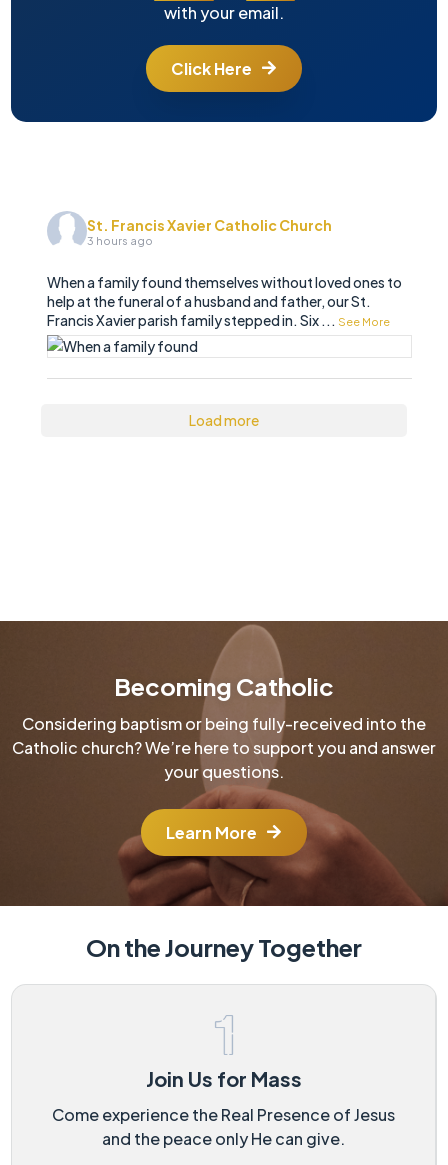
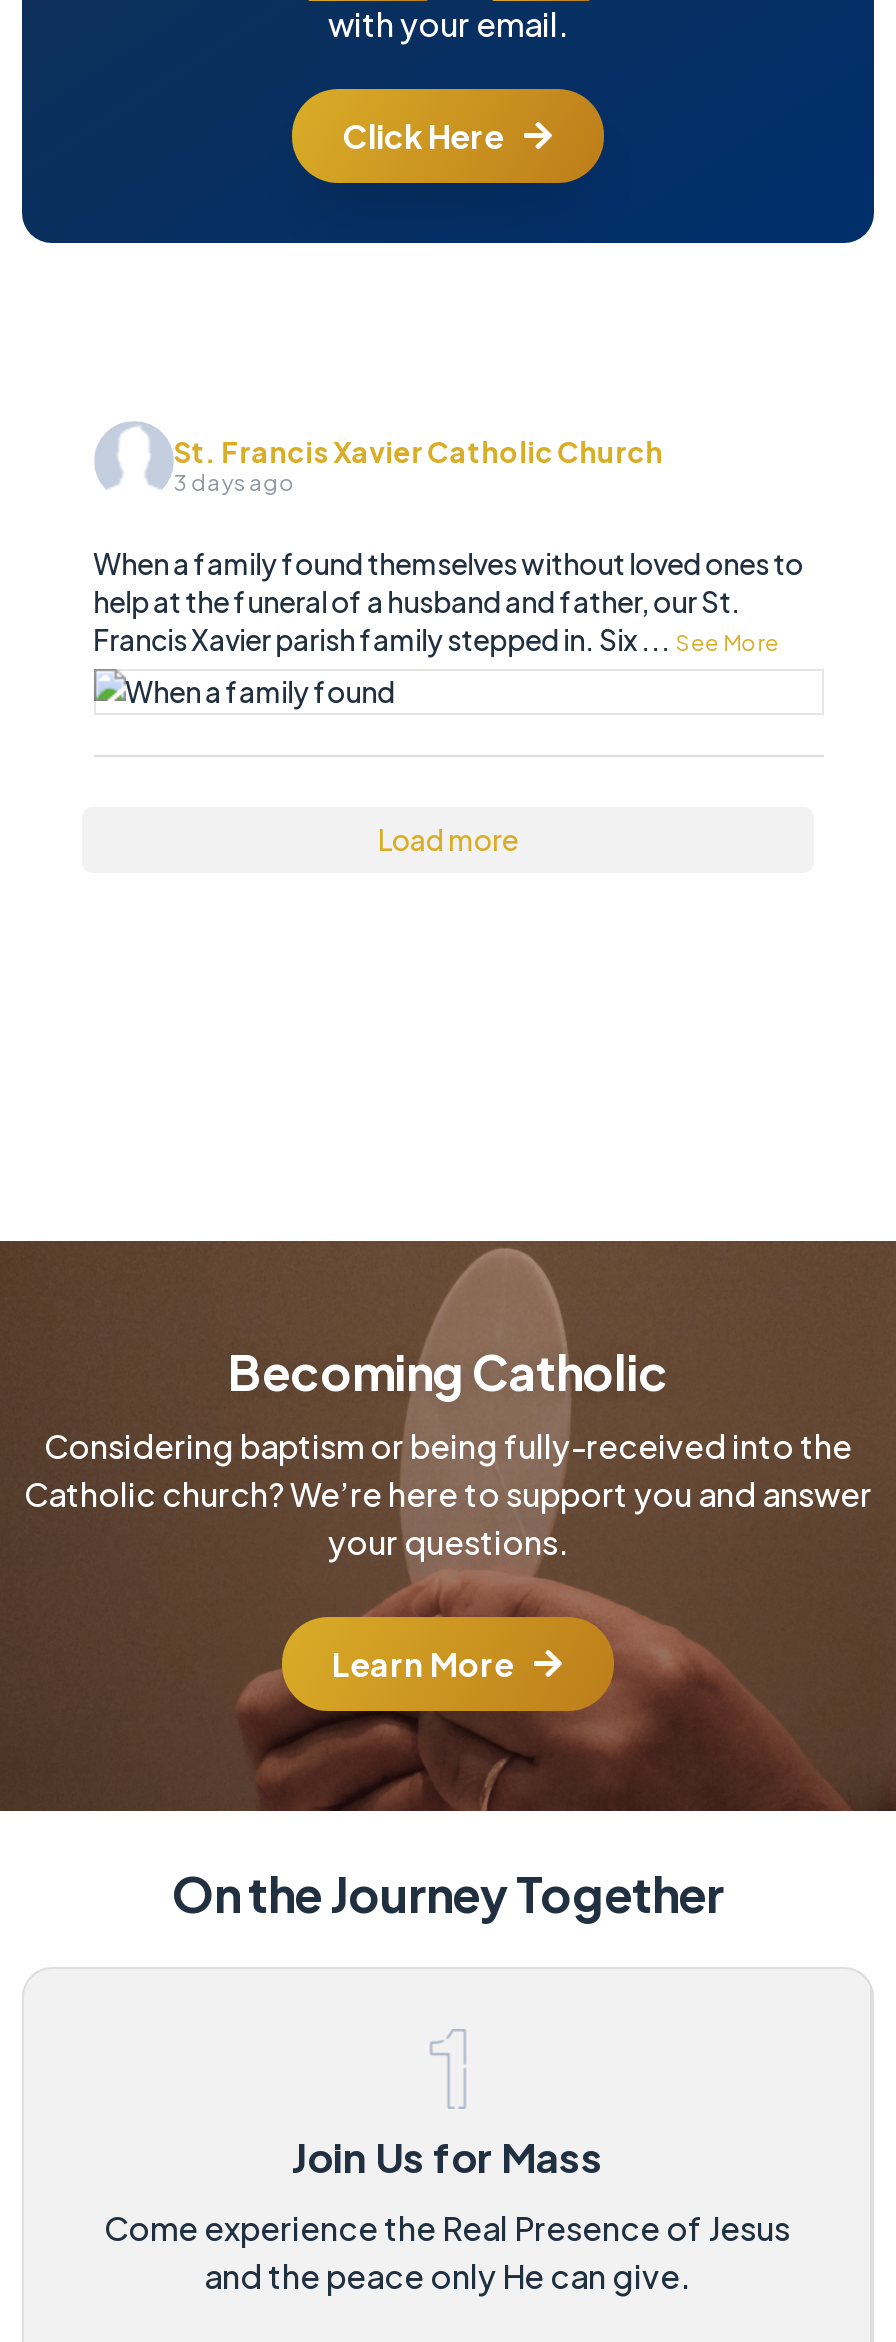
- 3 hours ago
+ 3 days ago
